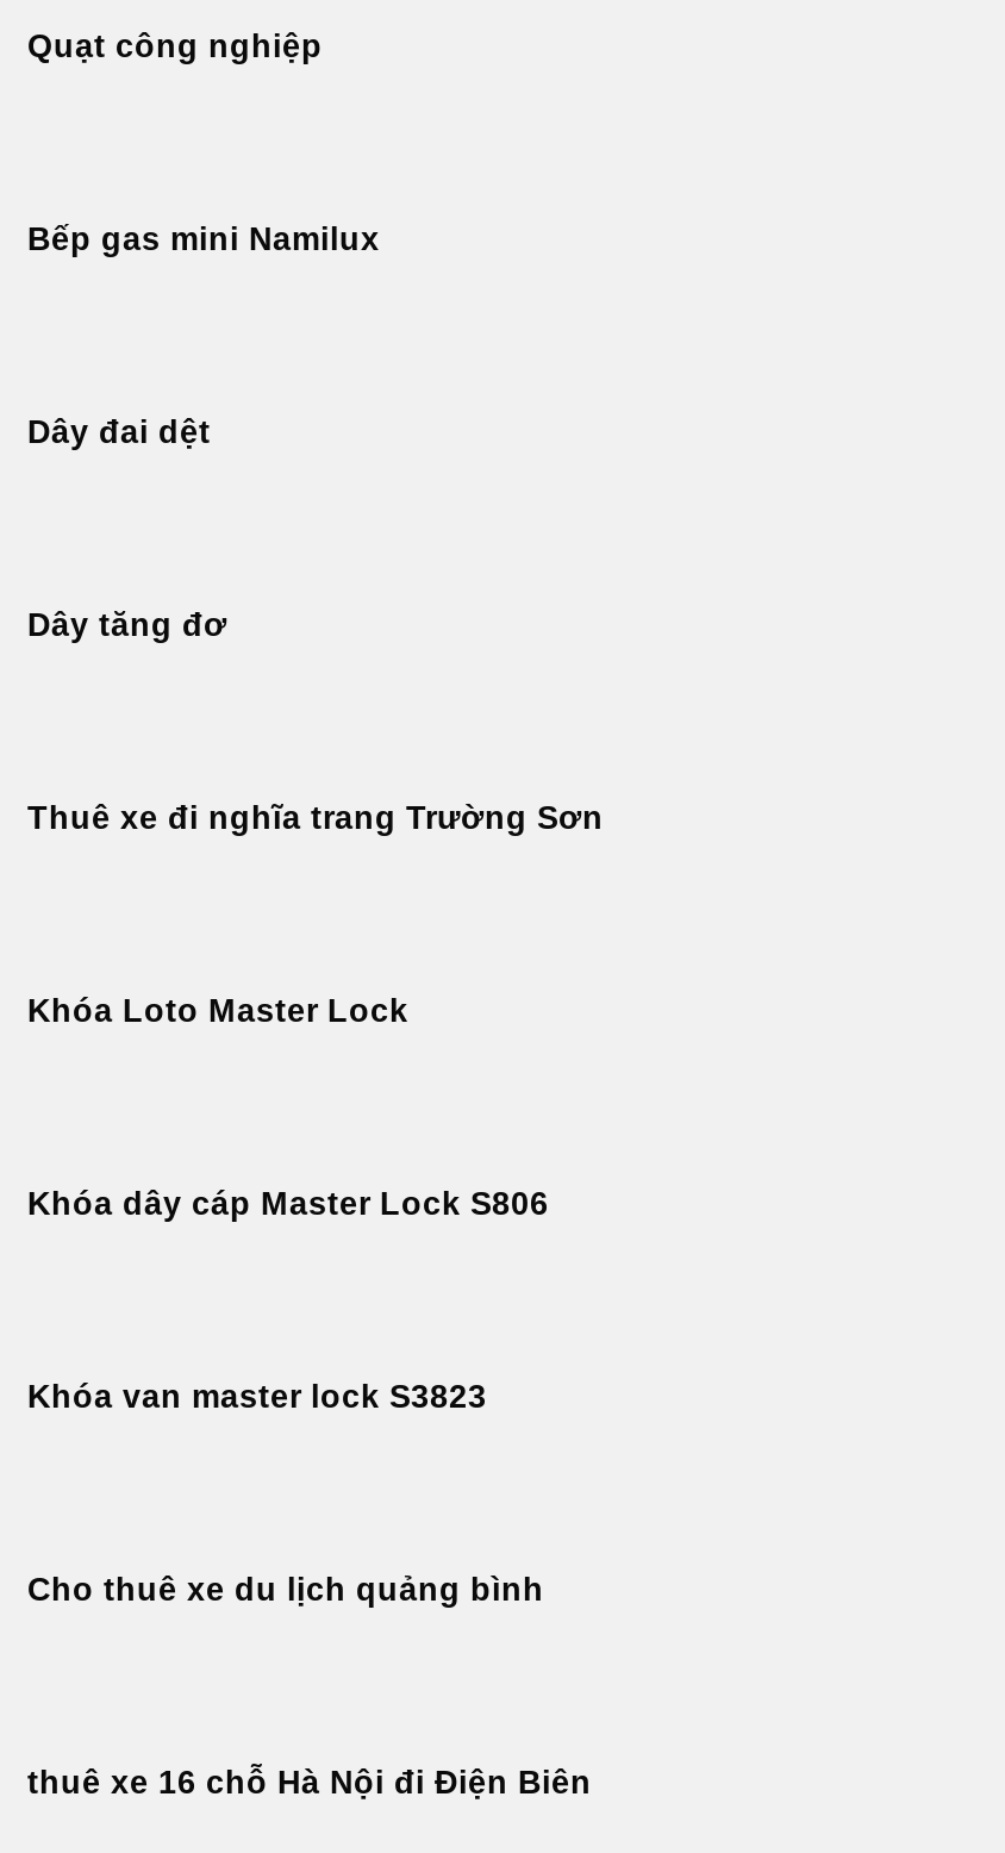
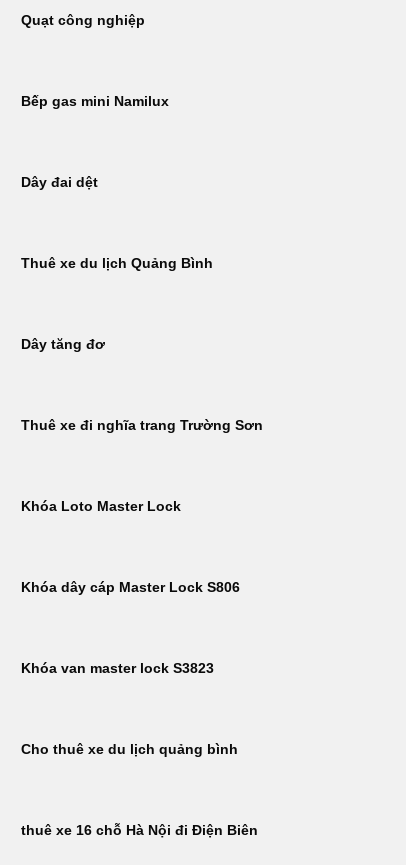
+ Thuê xe du lịch Quảng Bình
